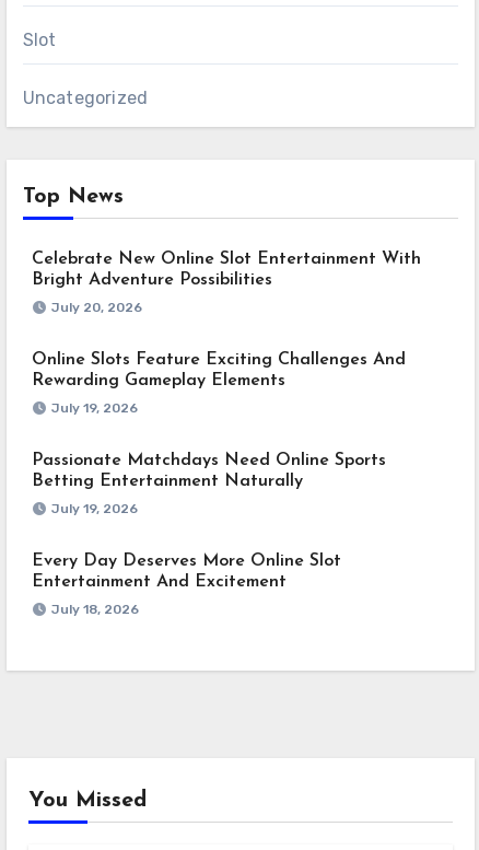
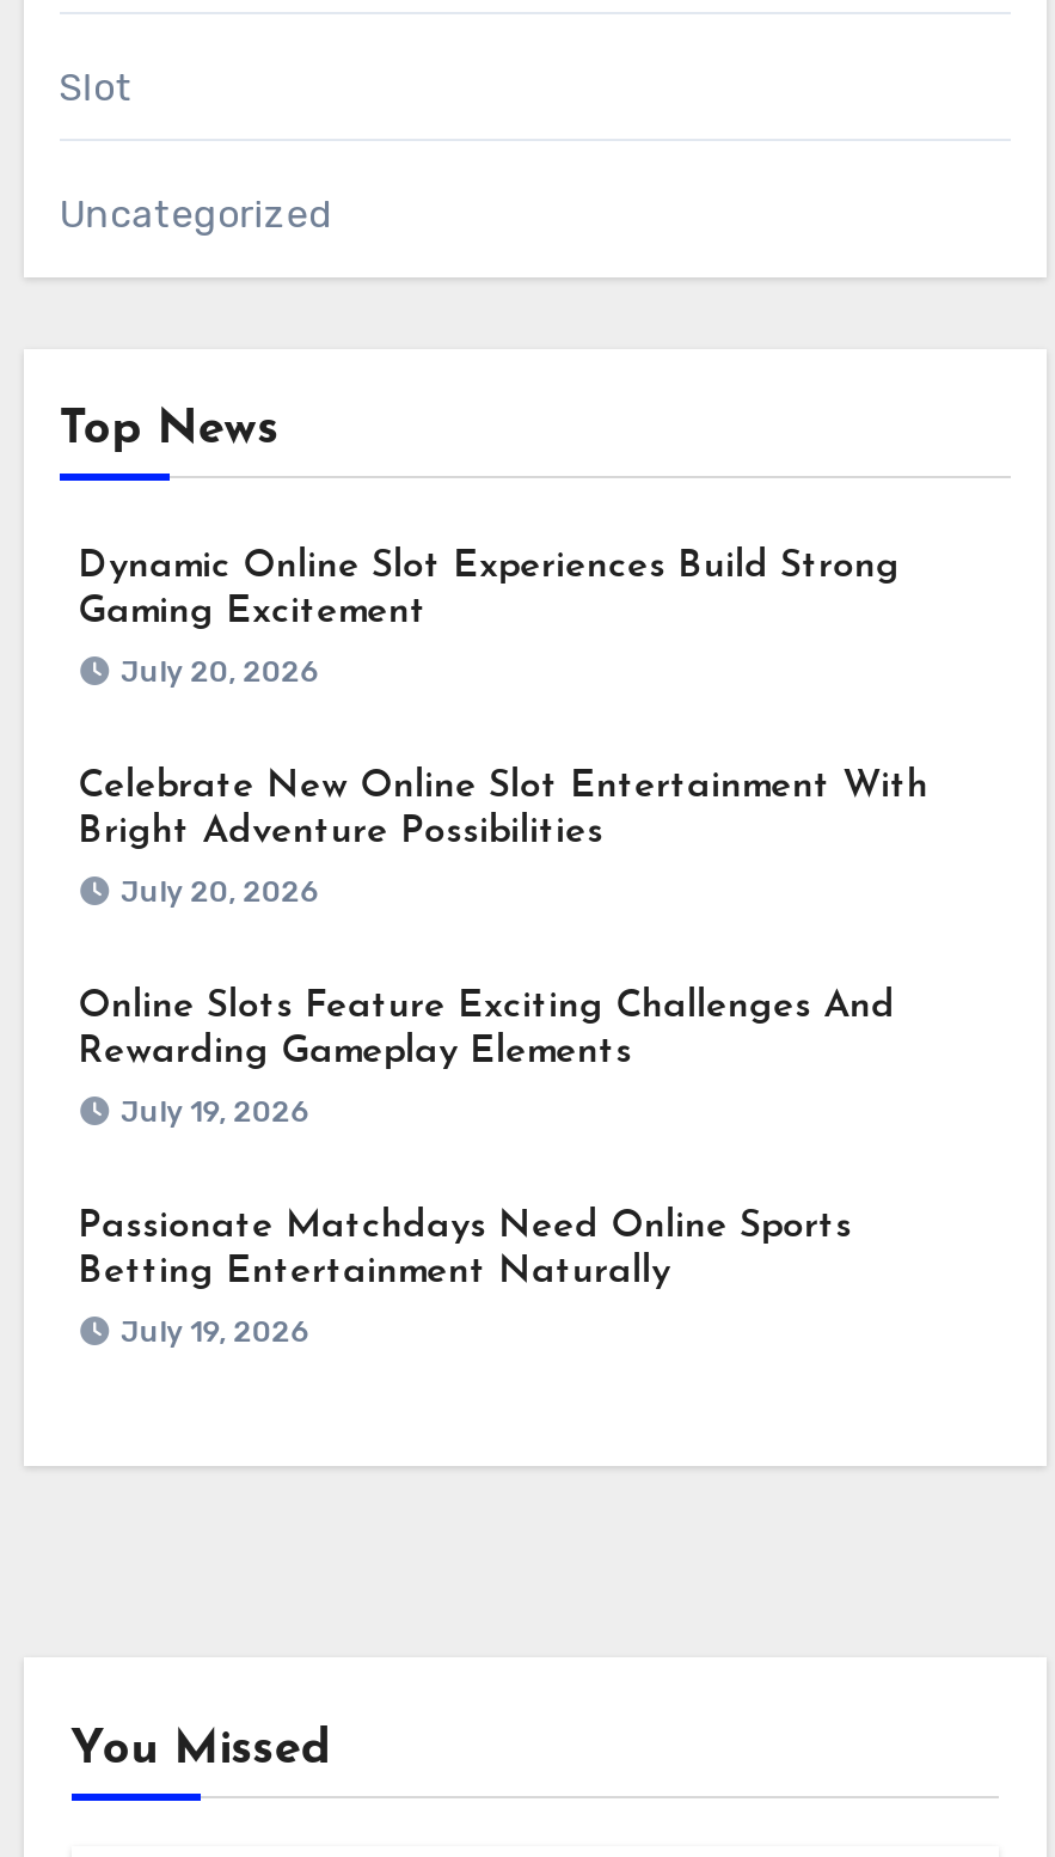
+ Dynamic Online Slot Experiences Build Strong
+ Gaming Excitement
+ July 20, 2026

moved down: Celebrate New Online Slot Entertainment With | Bright Adventure Possibilities | July 20, 2026 | ... | Betting Entertainment Naturally | July 19, 2026

- Every Day Deserves More Online Slot
- Entertainment And Excitement
- July 18, 2026
